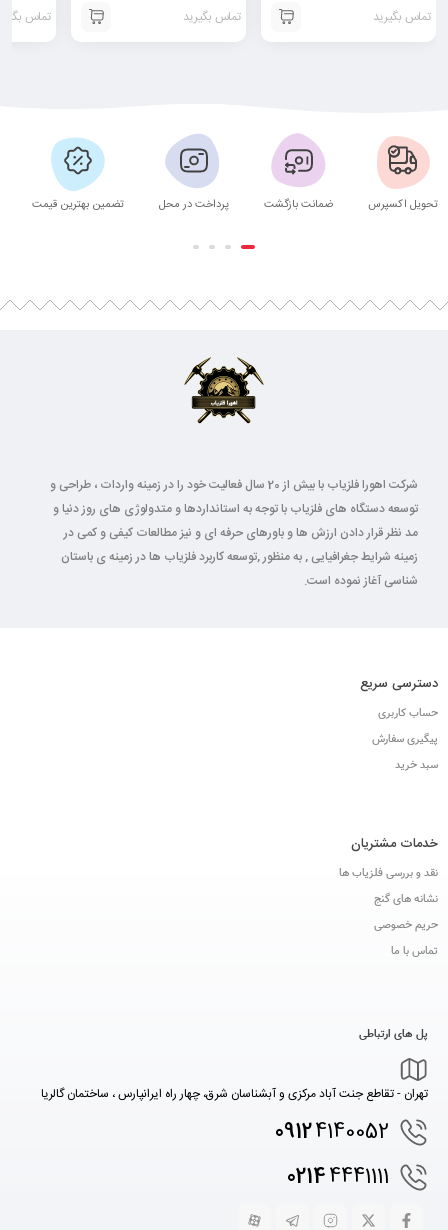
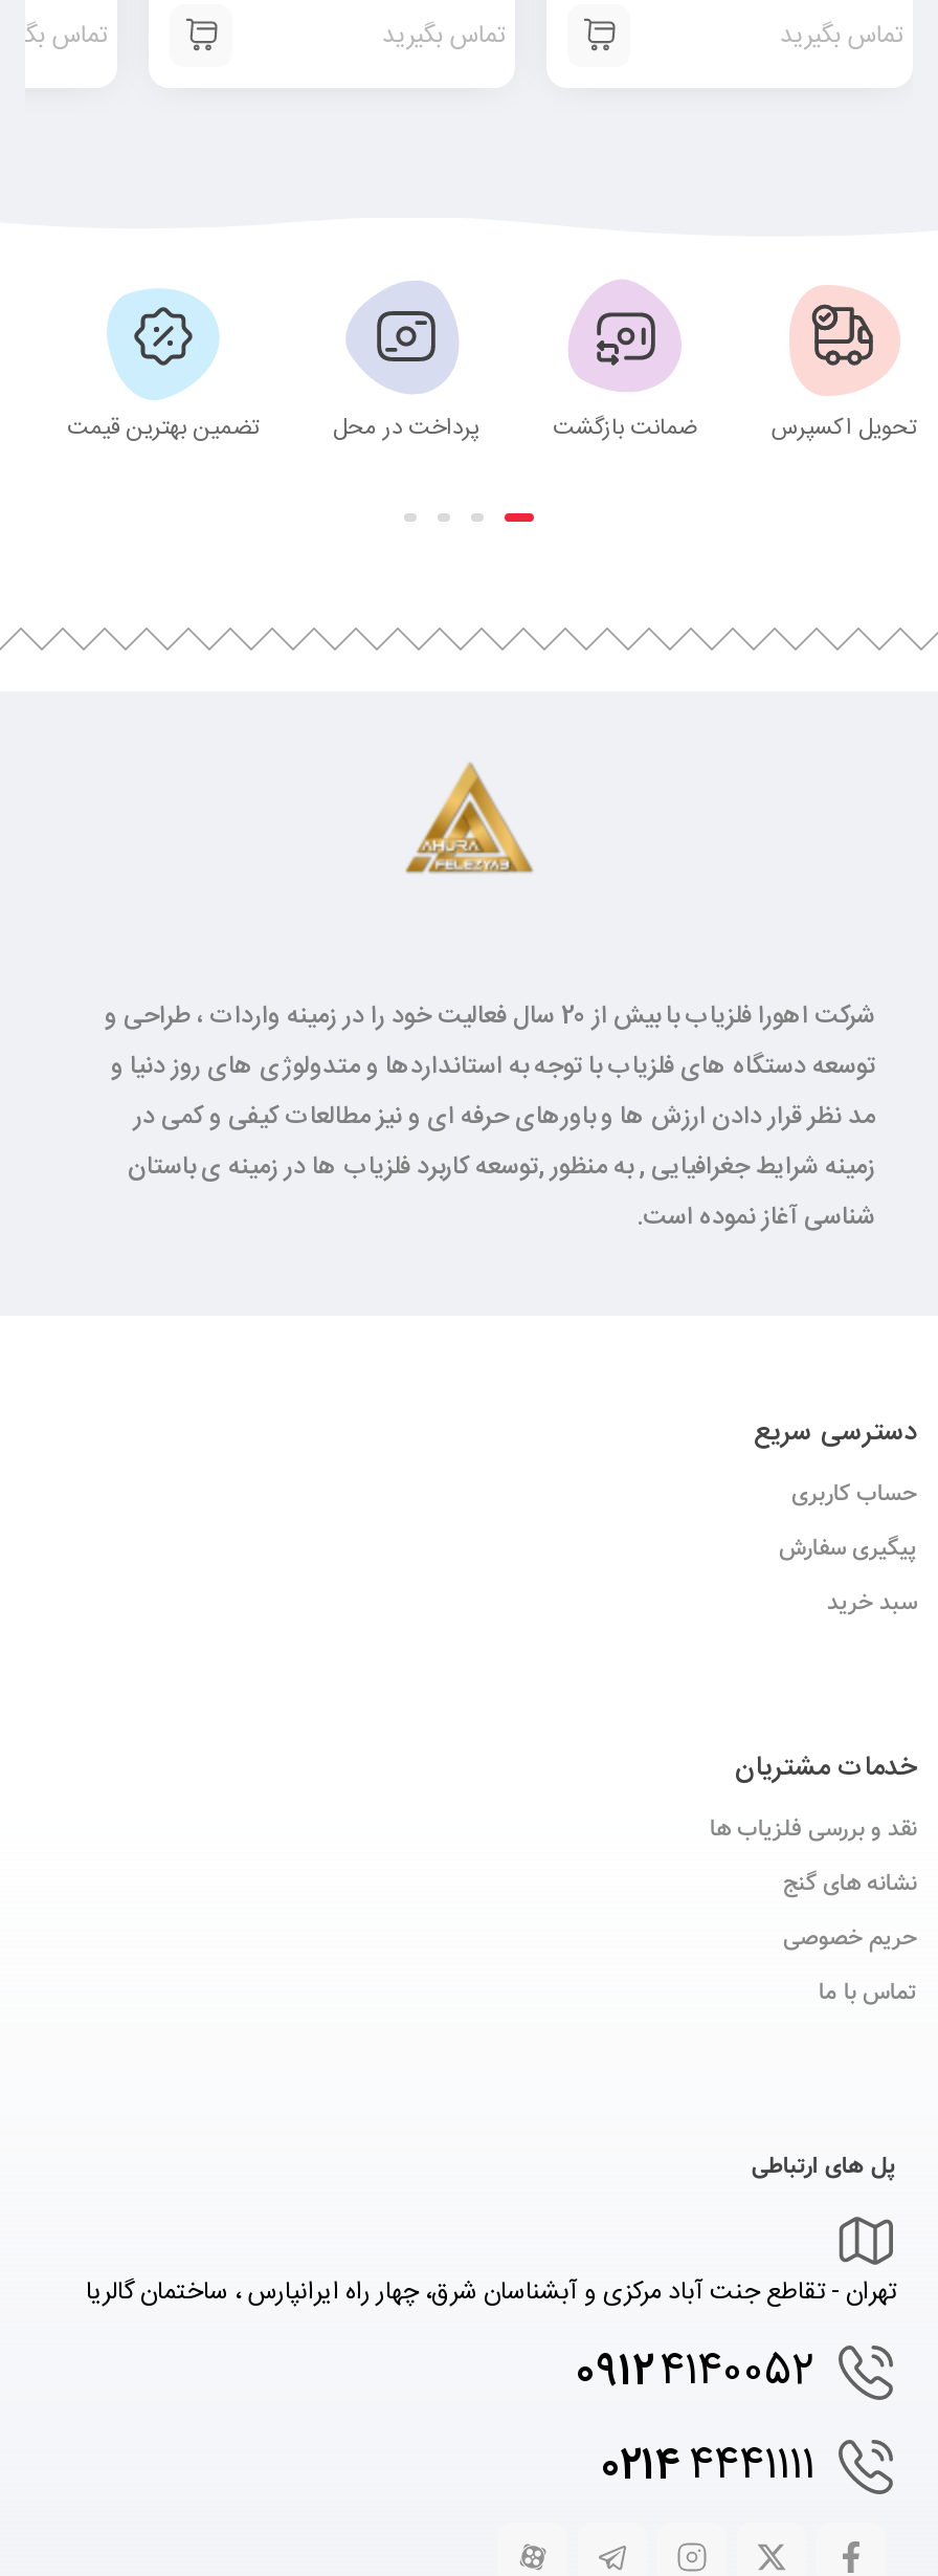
- [image]
+ [image]
